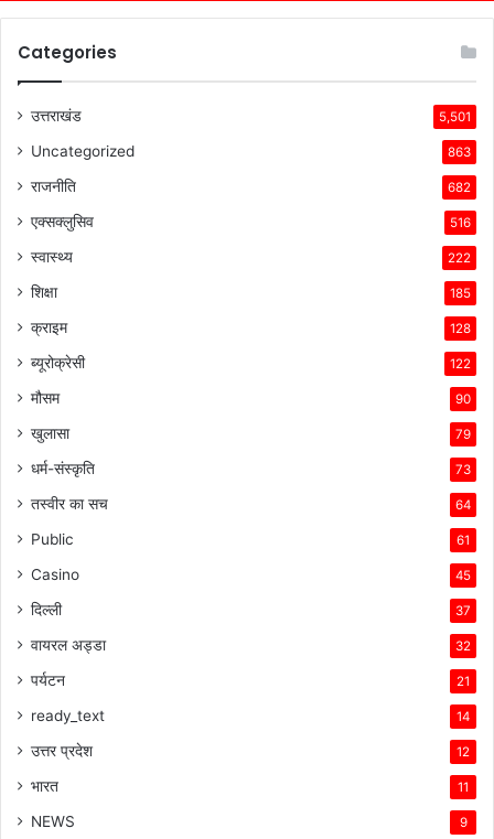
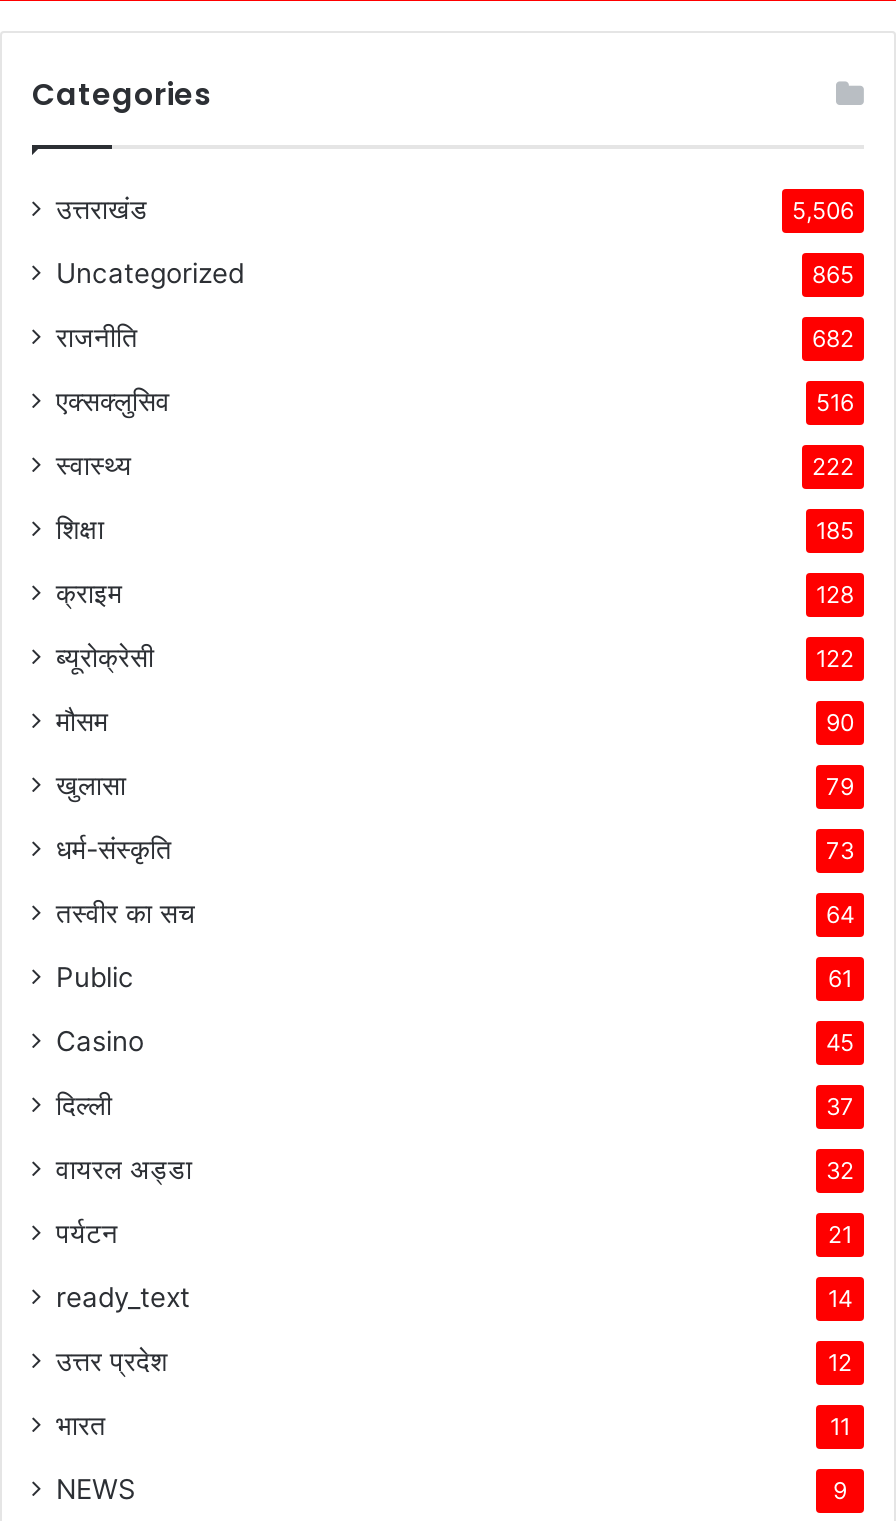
- 5,501
+ 5,506

- 863
+ 865
